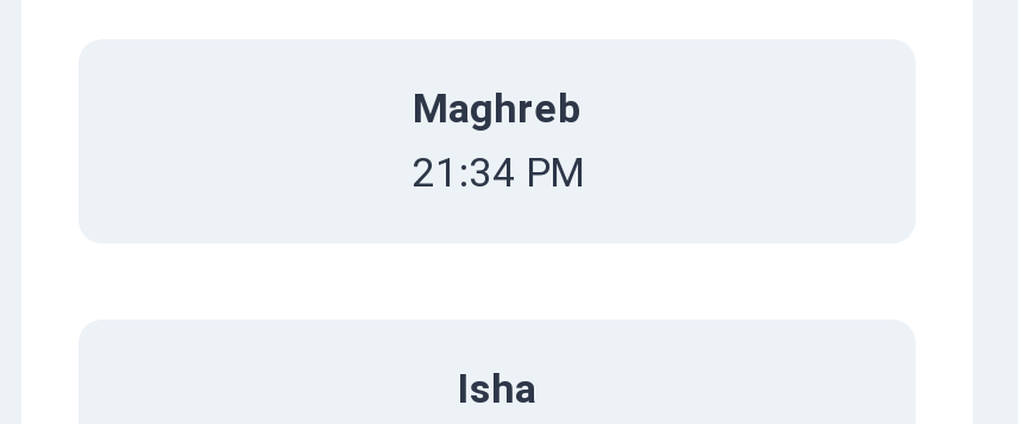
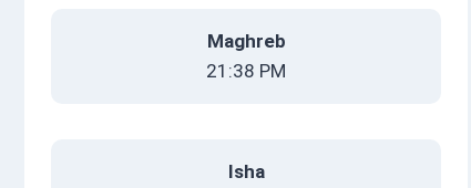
- 21:34 PM
+ 21:38 PM
